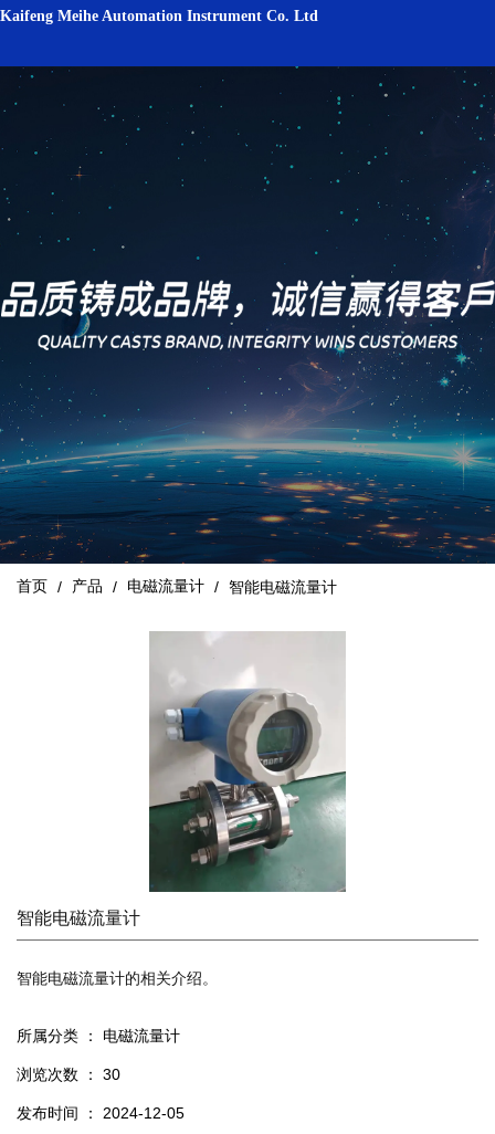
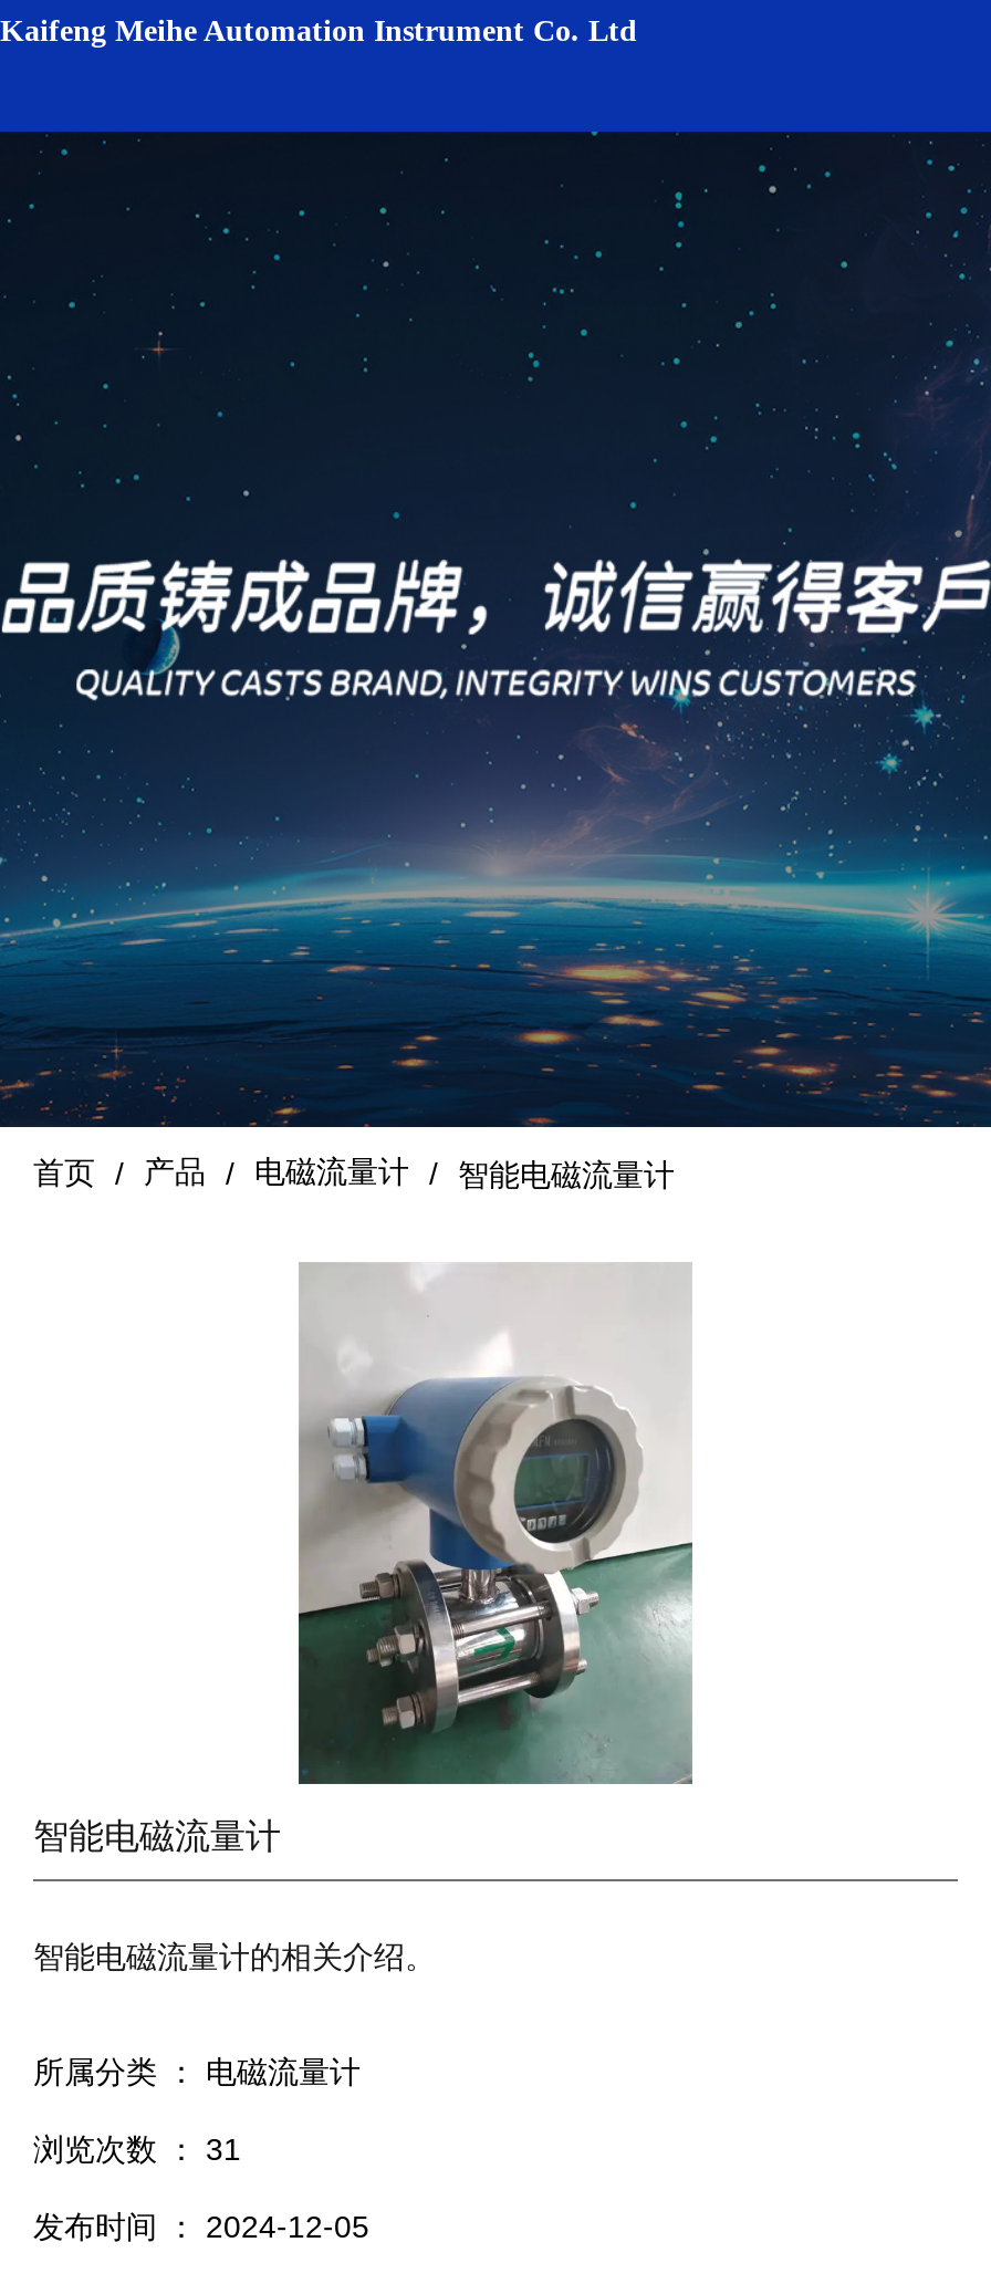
- 浏览次数 ：30
+ 浏览次数 ：31
